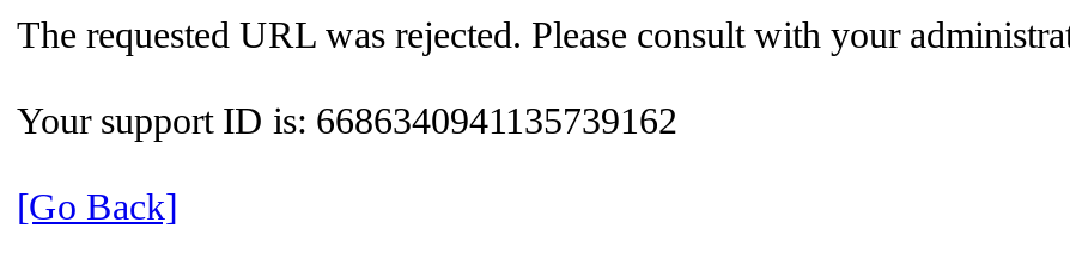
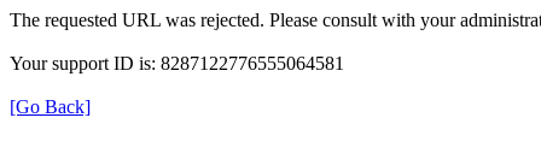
- Your support ID is: 6686340941135739162
+ Your support ID is: 8287122776555064581
